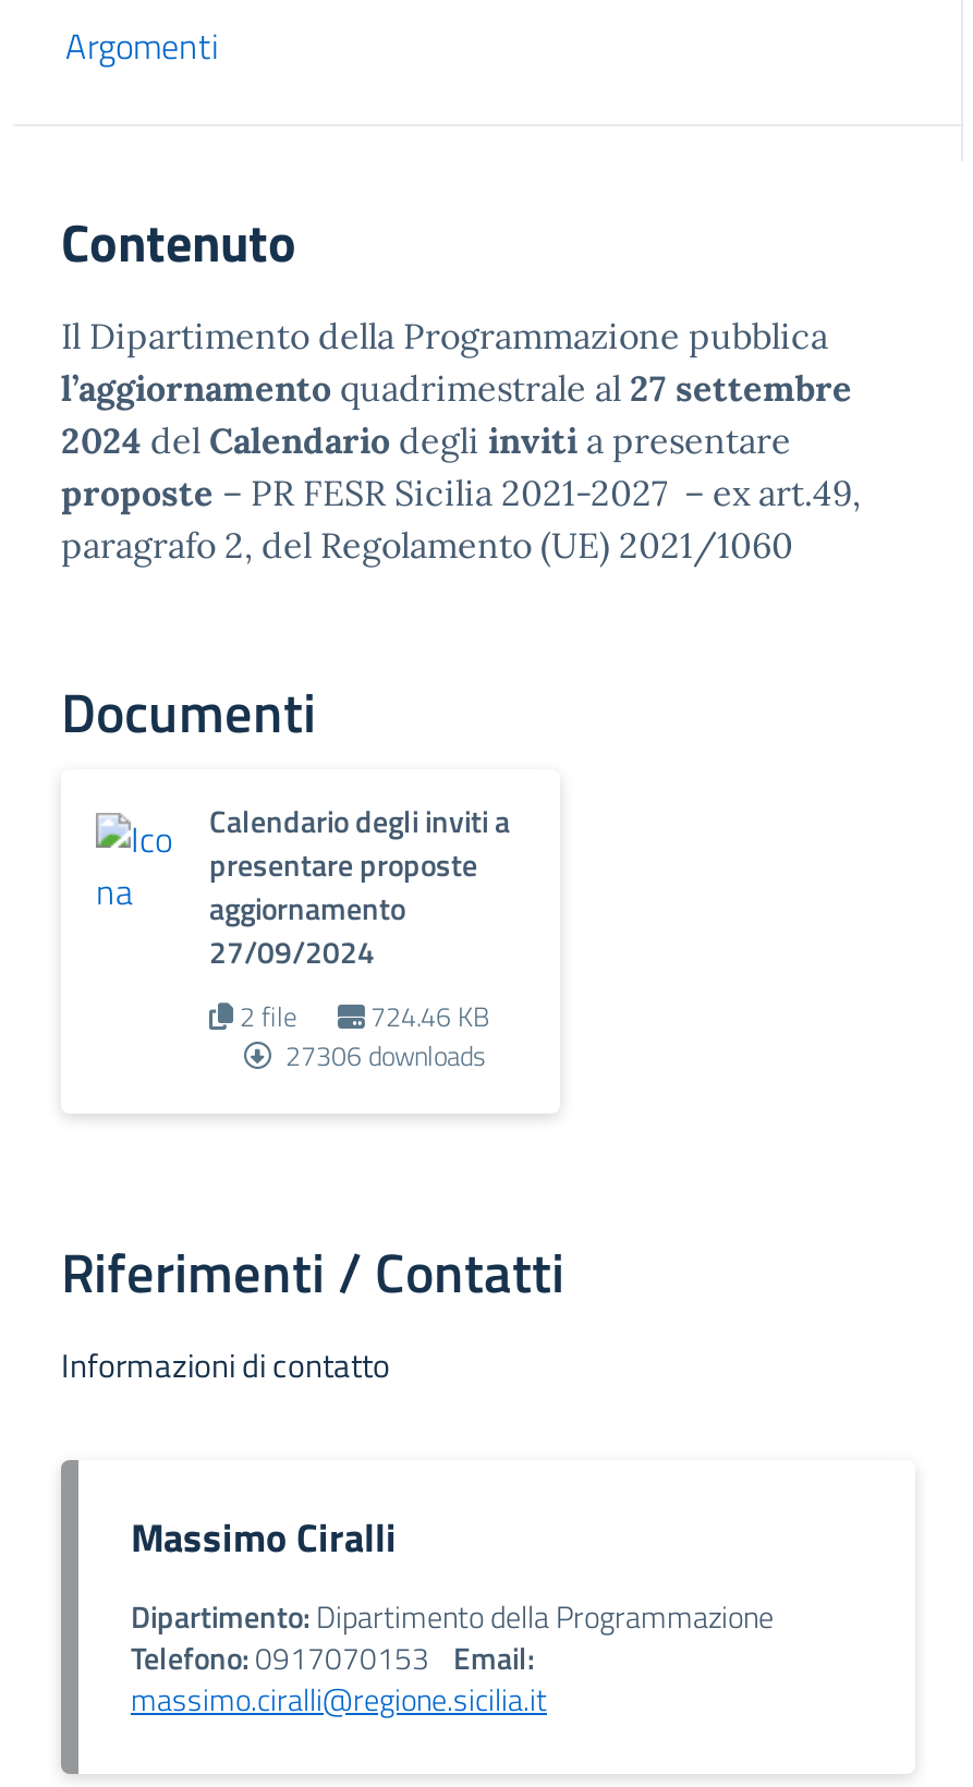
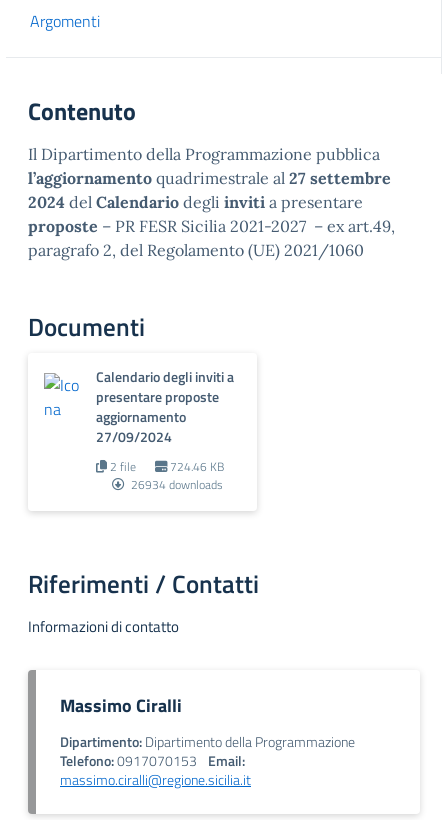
- 27306 downloads
+ 26934 downloads
